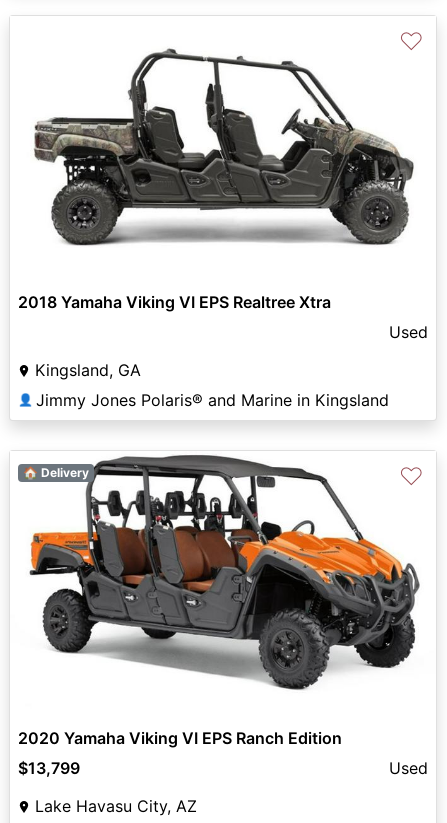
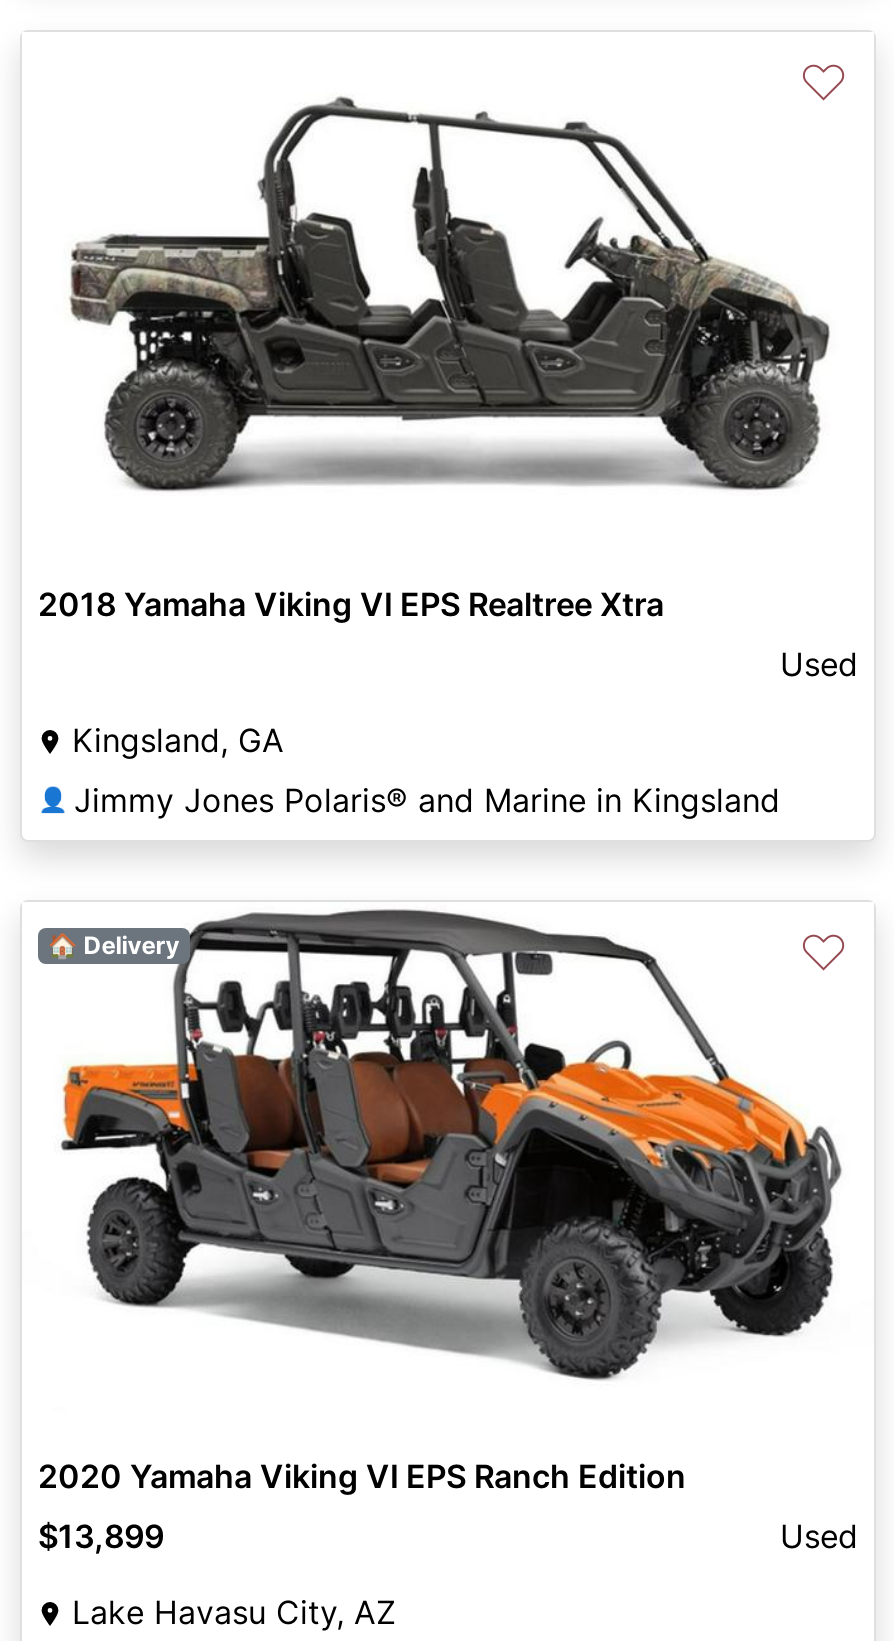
- $13,799
+ $13,899
